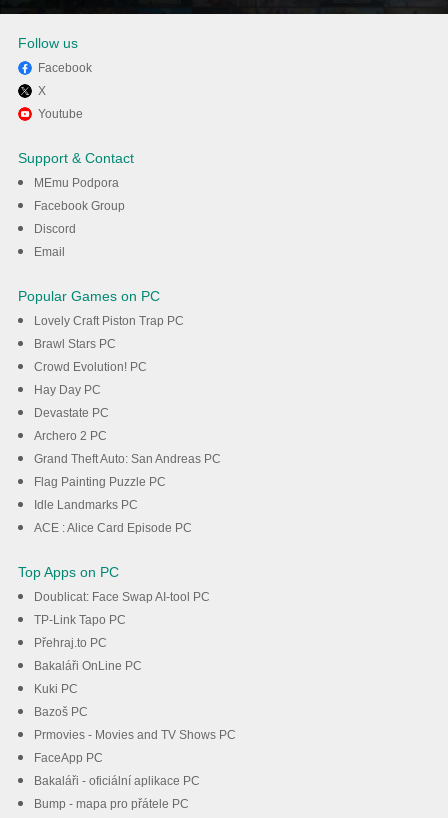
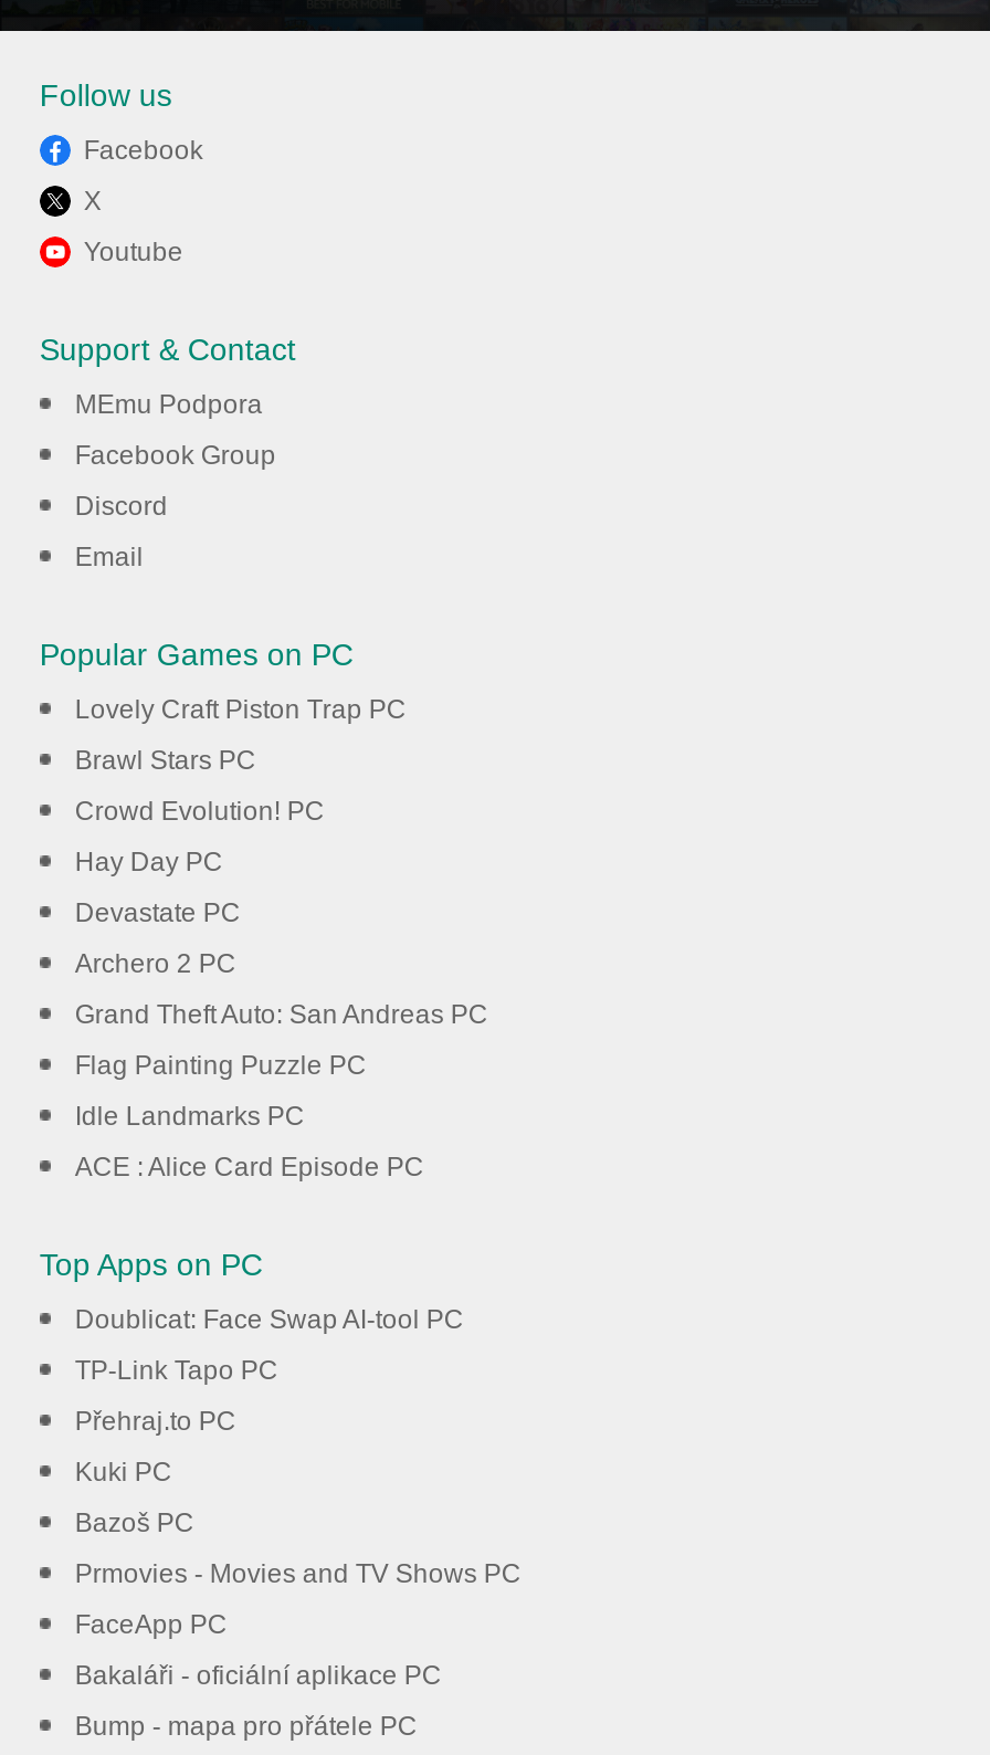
- Bakaláři OnLine PC
